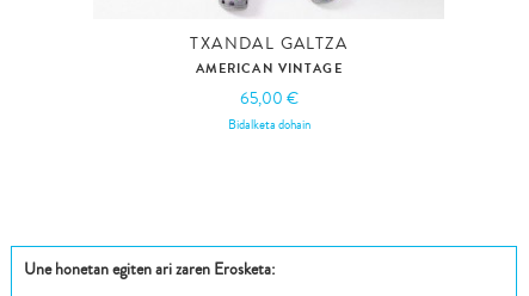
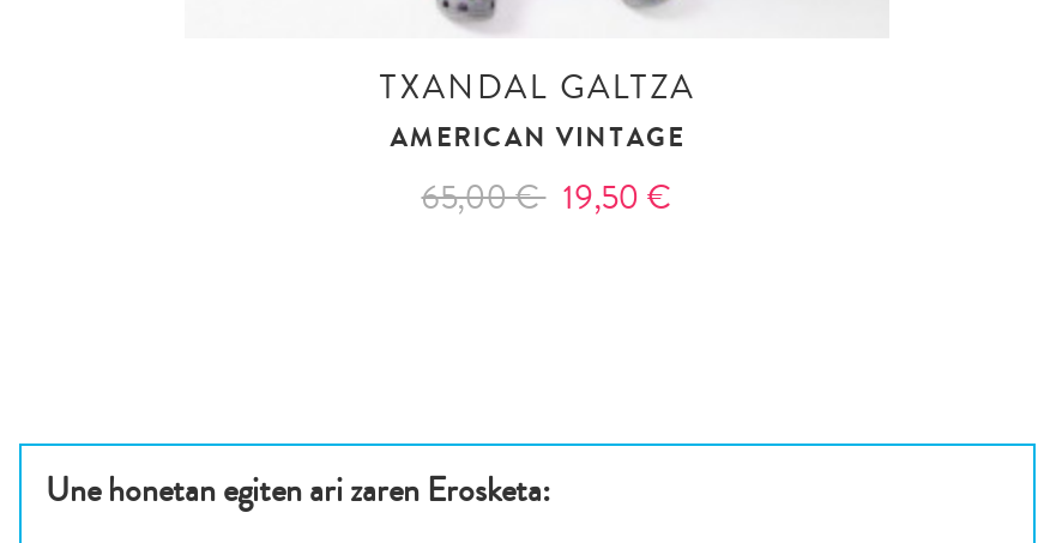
- 65,00 €
- Bidalketa dohain
+ 65,00 € 19,50 €
